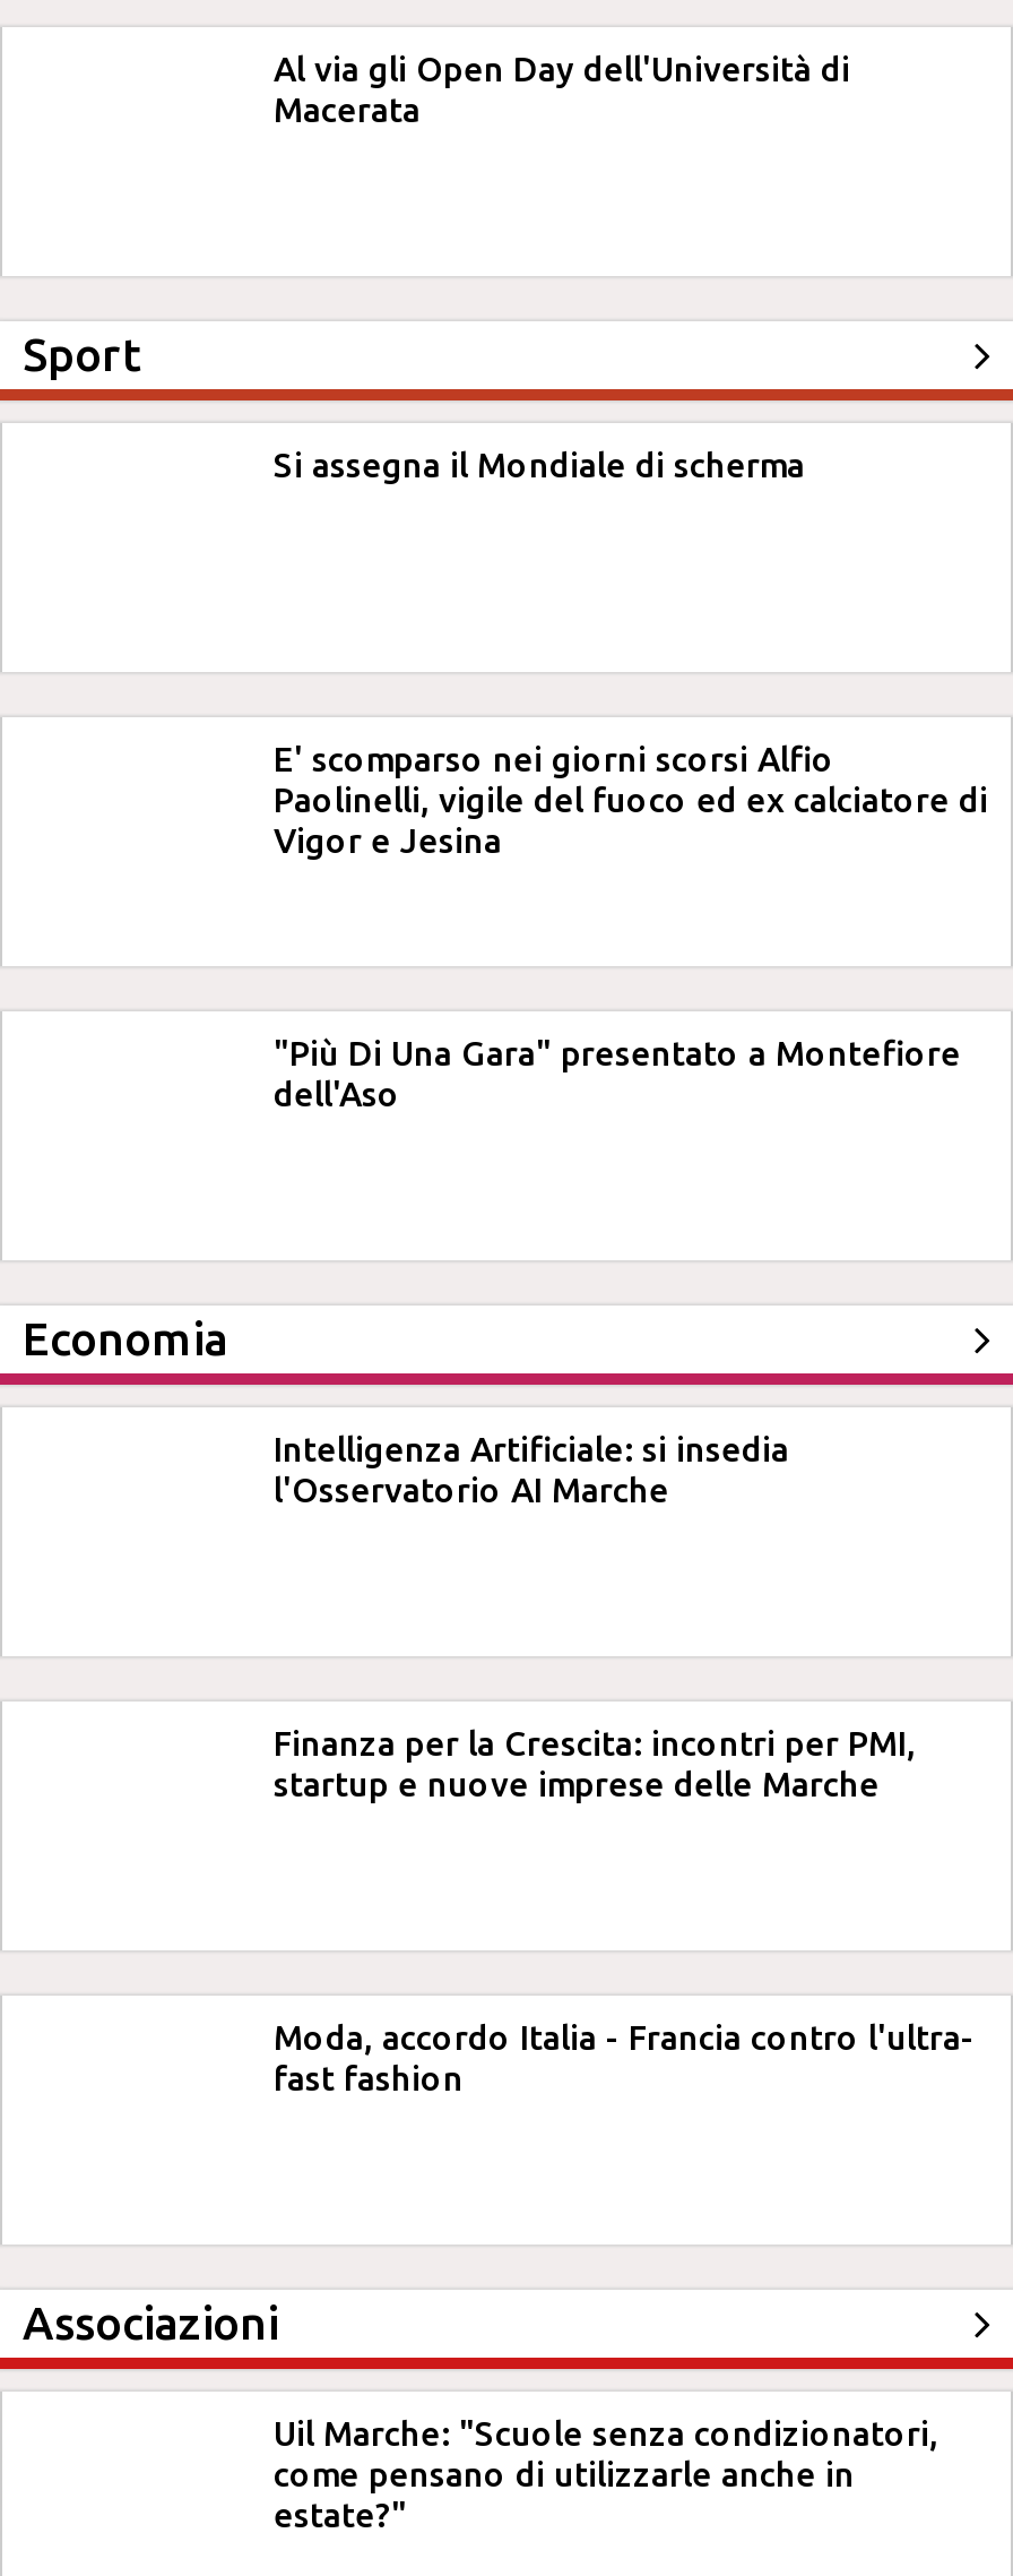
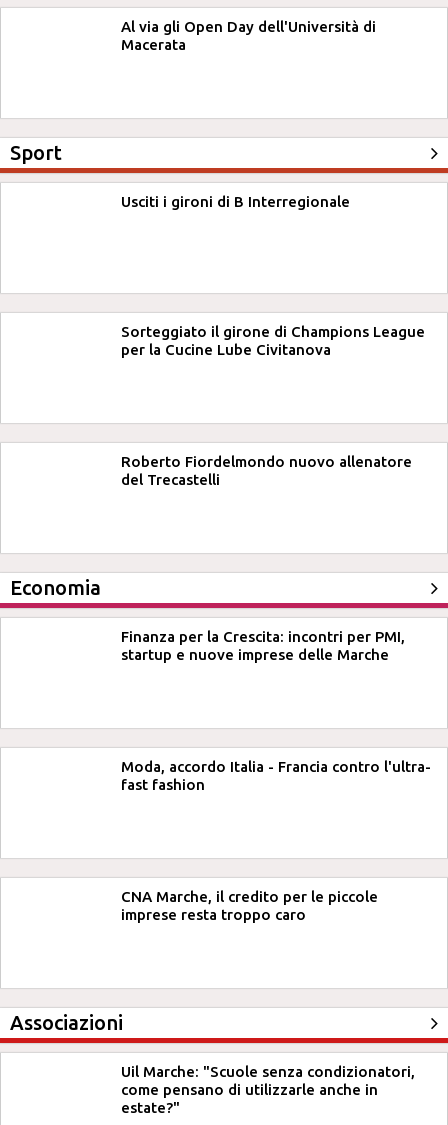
- Si assegna il Mondiale di scherma
+ Usciti i gironi di B Interregionale

- E' scomparso nei giorni scorsi Alfio
- Paolinelli, vigile del fuoco ed ex calciatore di
- Vigor e Jesina
+ Sorteggiato il girone di Champions League
+ per la Cucine Lube Civitanova

- "Più Di Una Gara" presentato a Montefiore
- dell'Aso
+ Roberto Fiordelmondo nuovo allenatore
+ del Trecastelli

- Intelligenza Artificiale: si insedia
- l'Osservatorio AI Marche

moved up: Finanza per la Crescita: incontri per PMI, | startup e nuove imprese delle Marche | Moda, accordo Italia - Francia contro l'ultra- | fast fashion

+ CNA Marche, il credito per le piccole
+ imprese resta troppo caro
